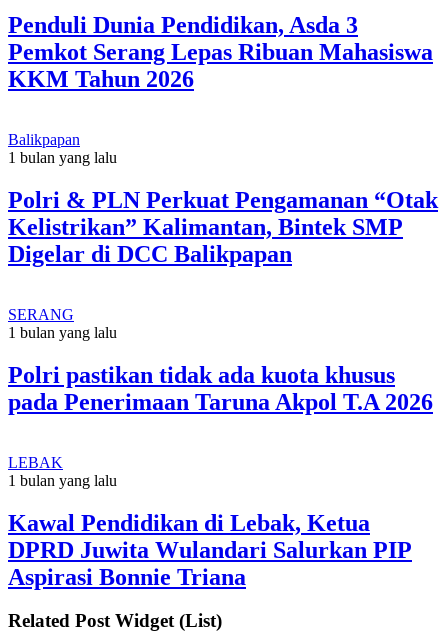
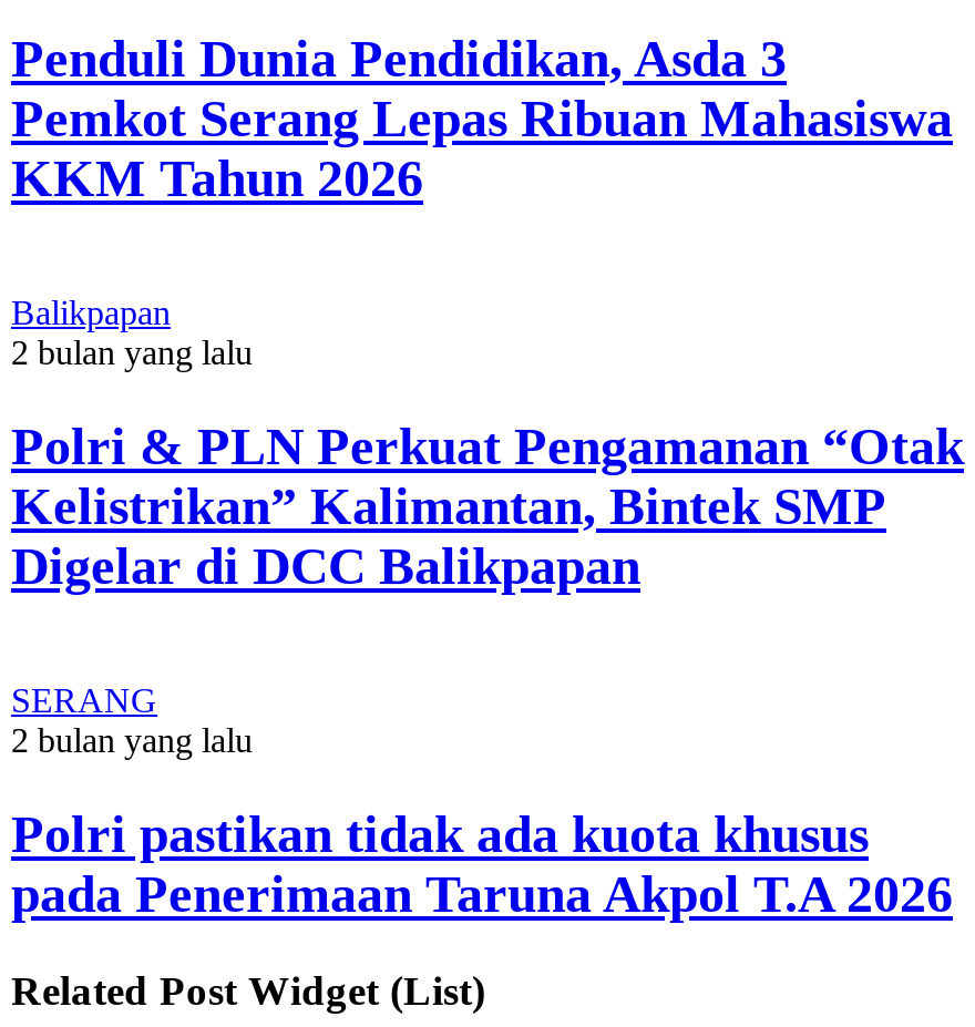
- 1 bulan yang lalu
+ 2 bulan yang lalu

- 1 bulan yang lalu
+ 2 bulan yang lalu

- LEBAK
- 1 bulan yang lalu
- Kawal Pendidikan di Lebak, Ketua
- DPRD Juwita Wulandari Salurkan PIP
- Aspirasi Bonnie Triana
